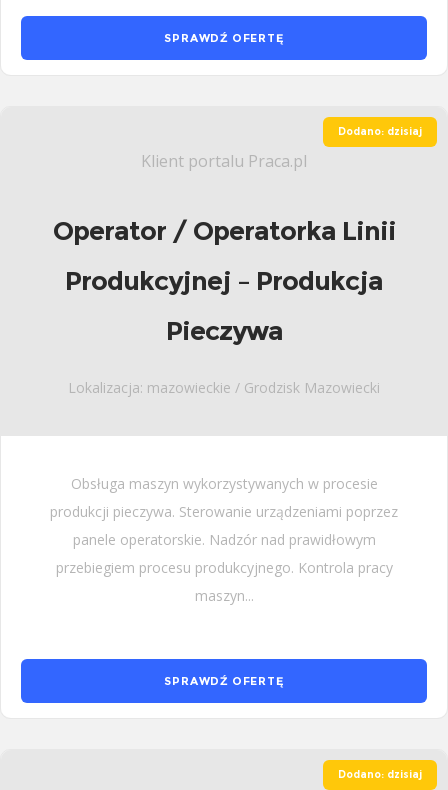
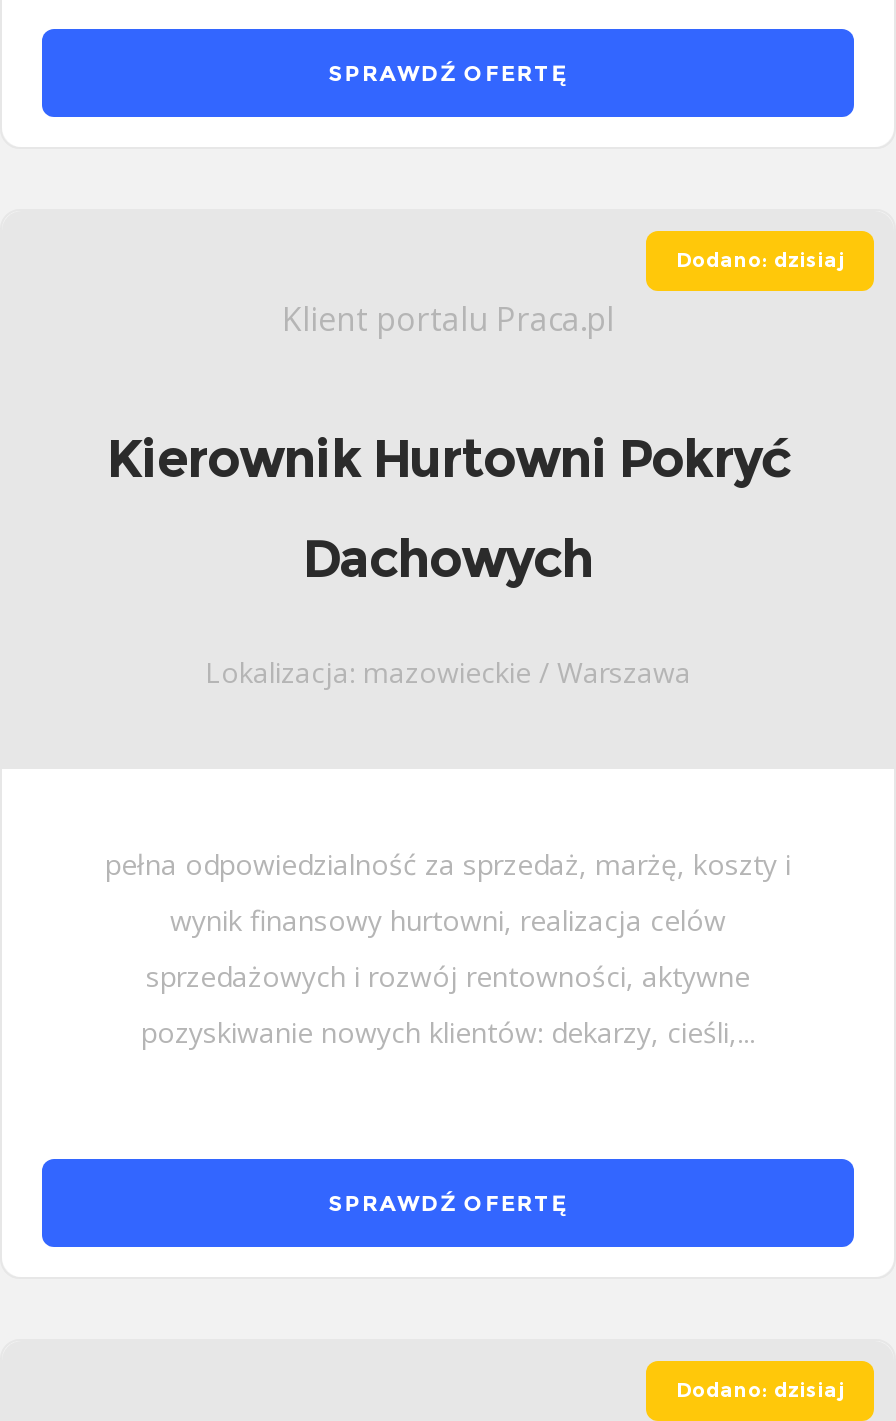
- Operator / Operatorka Linii
- Produkcyjnej – Produkcja
- Pieczywa
- Lokalizacja: mazowieckie / Grodzisk Mazowiecki
+ Kierownik Hurtowni Pokryć
+ Dachowych
+ Lokalizacja: mazowieckie / Warszawa

- Obsługa maszyn wykorzystywanych w procesie
- produkcji pieczywa. Sterowanie urządzeniami poprzez
- panele operatorskie. Nadzór nad prawidłowym
- przebiegiem procesu produkcyjnego. Kontrola pracy
- maszyn...
+ pełna odpowiedzialność za sprzedaż, marżę, koszty i
+ wynik finansowy hurtowni, realizacja celów
+ sprzedażowych i rozwój rentowności, aktywne
+ pozyskiwanie nowych klientów: dekarzy, cieśli,...
